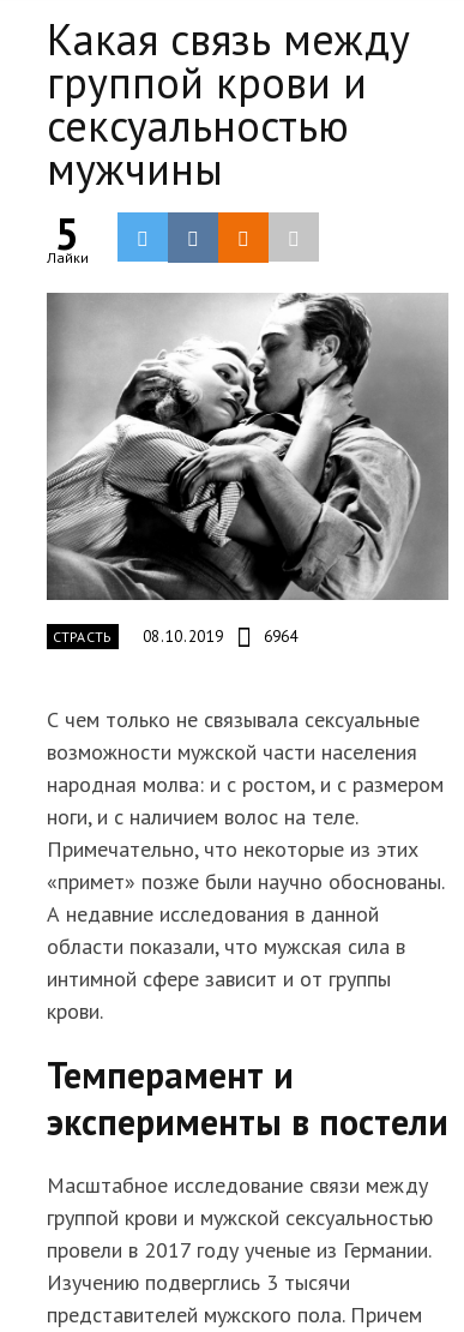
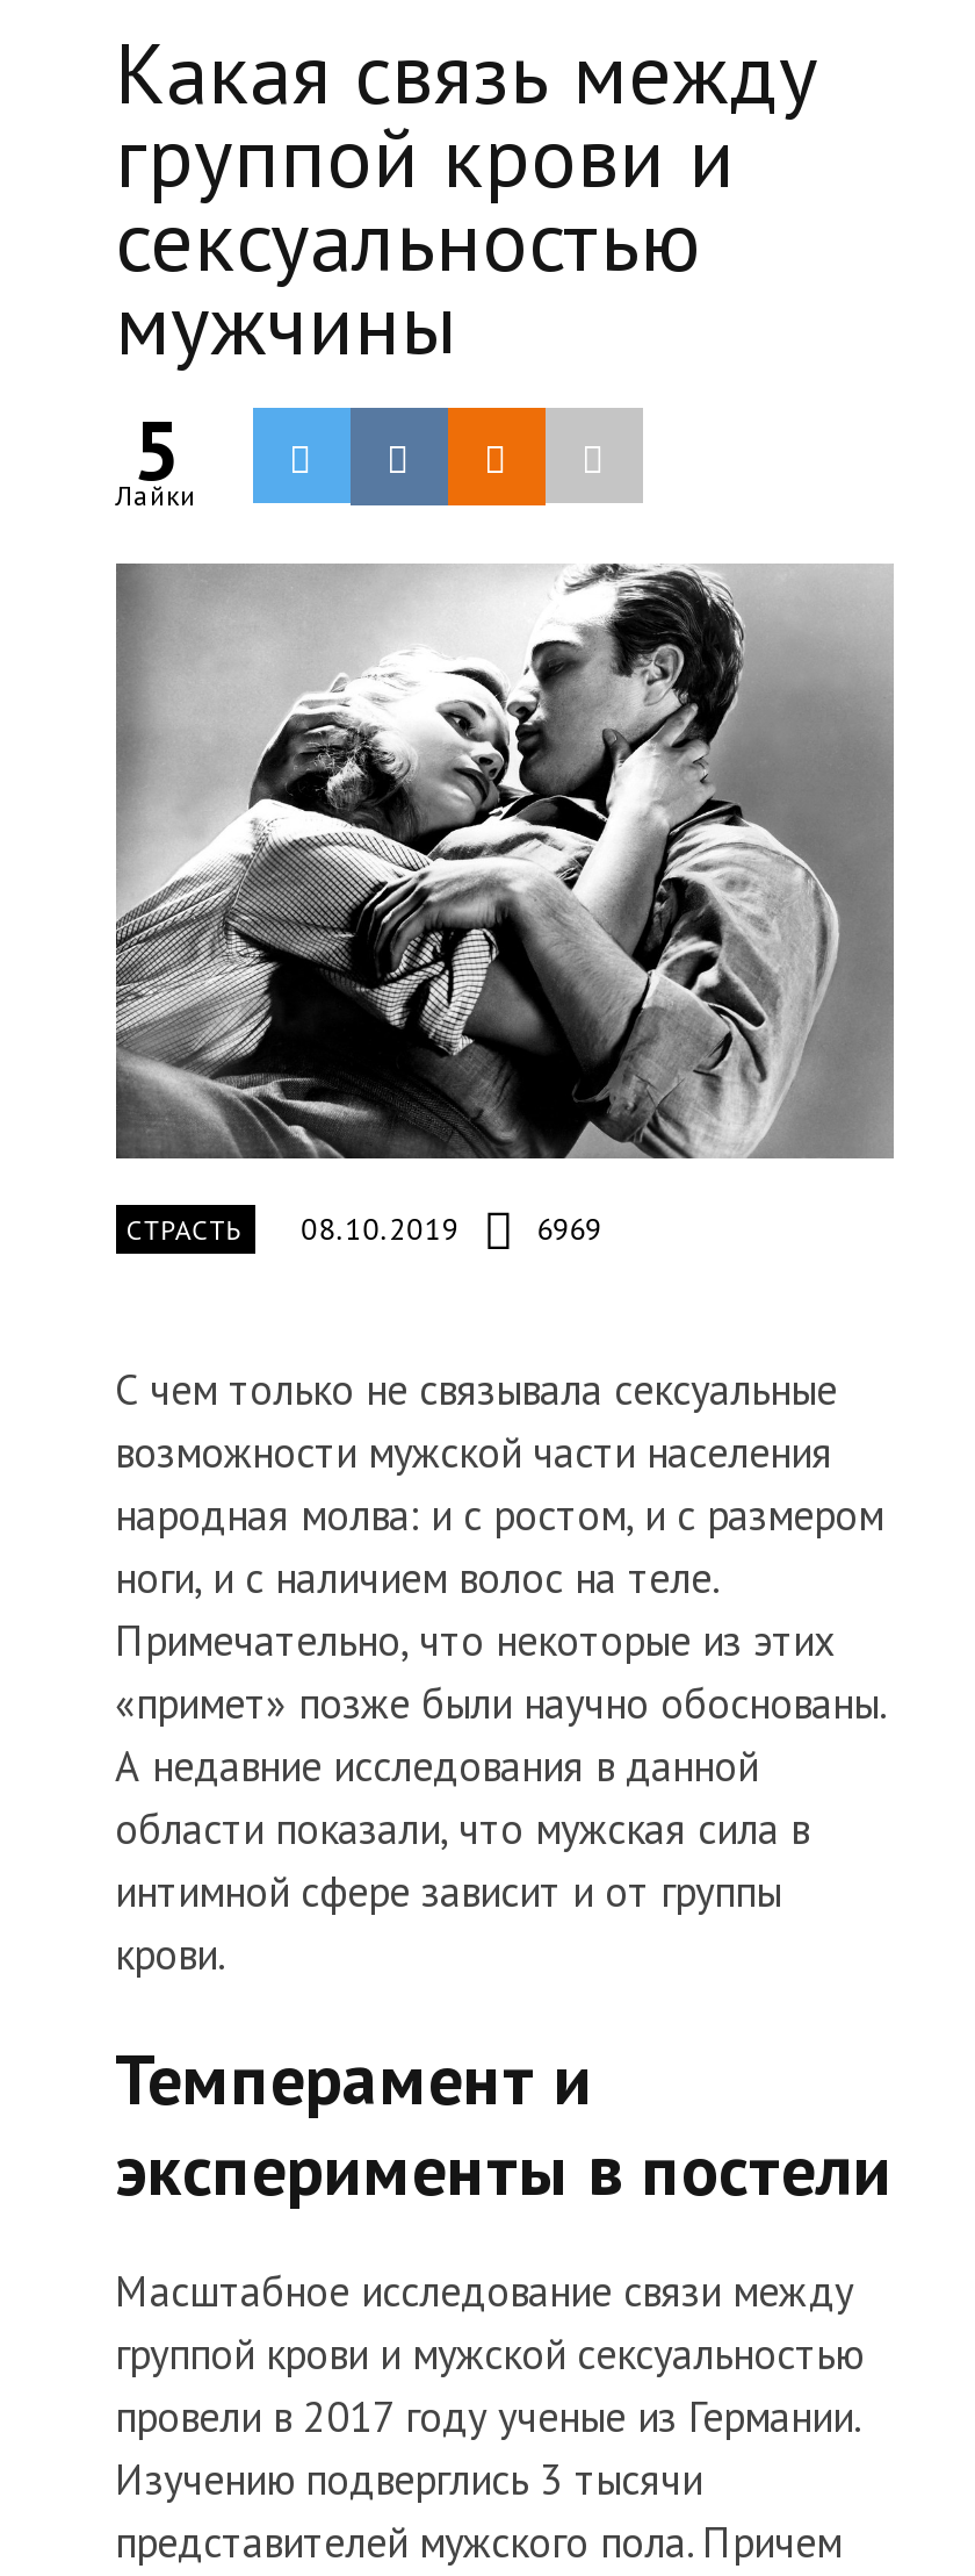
- СТРАСТЬ 08.10.2019 6964
+ СТРАСТЬ 08.10.2019 6969
